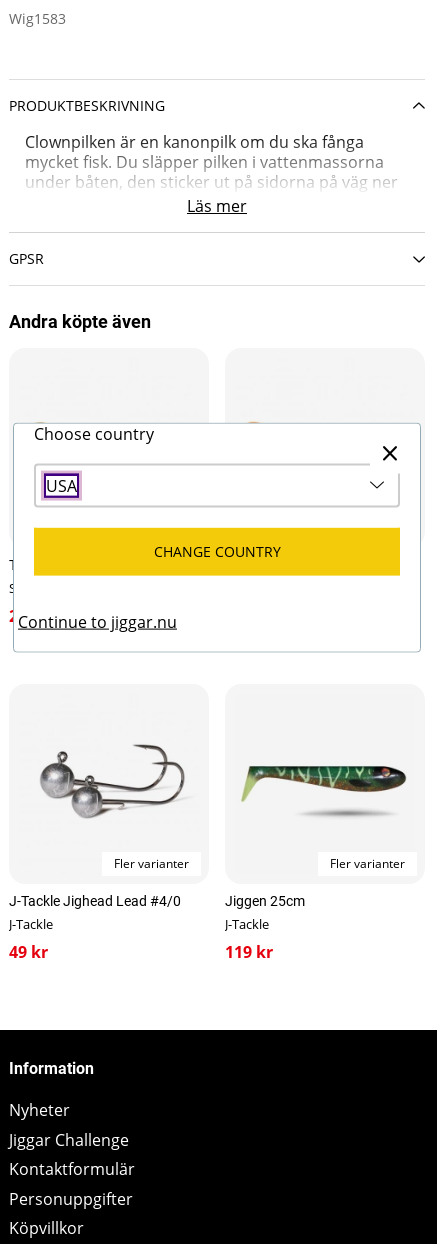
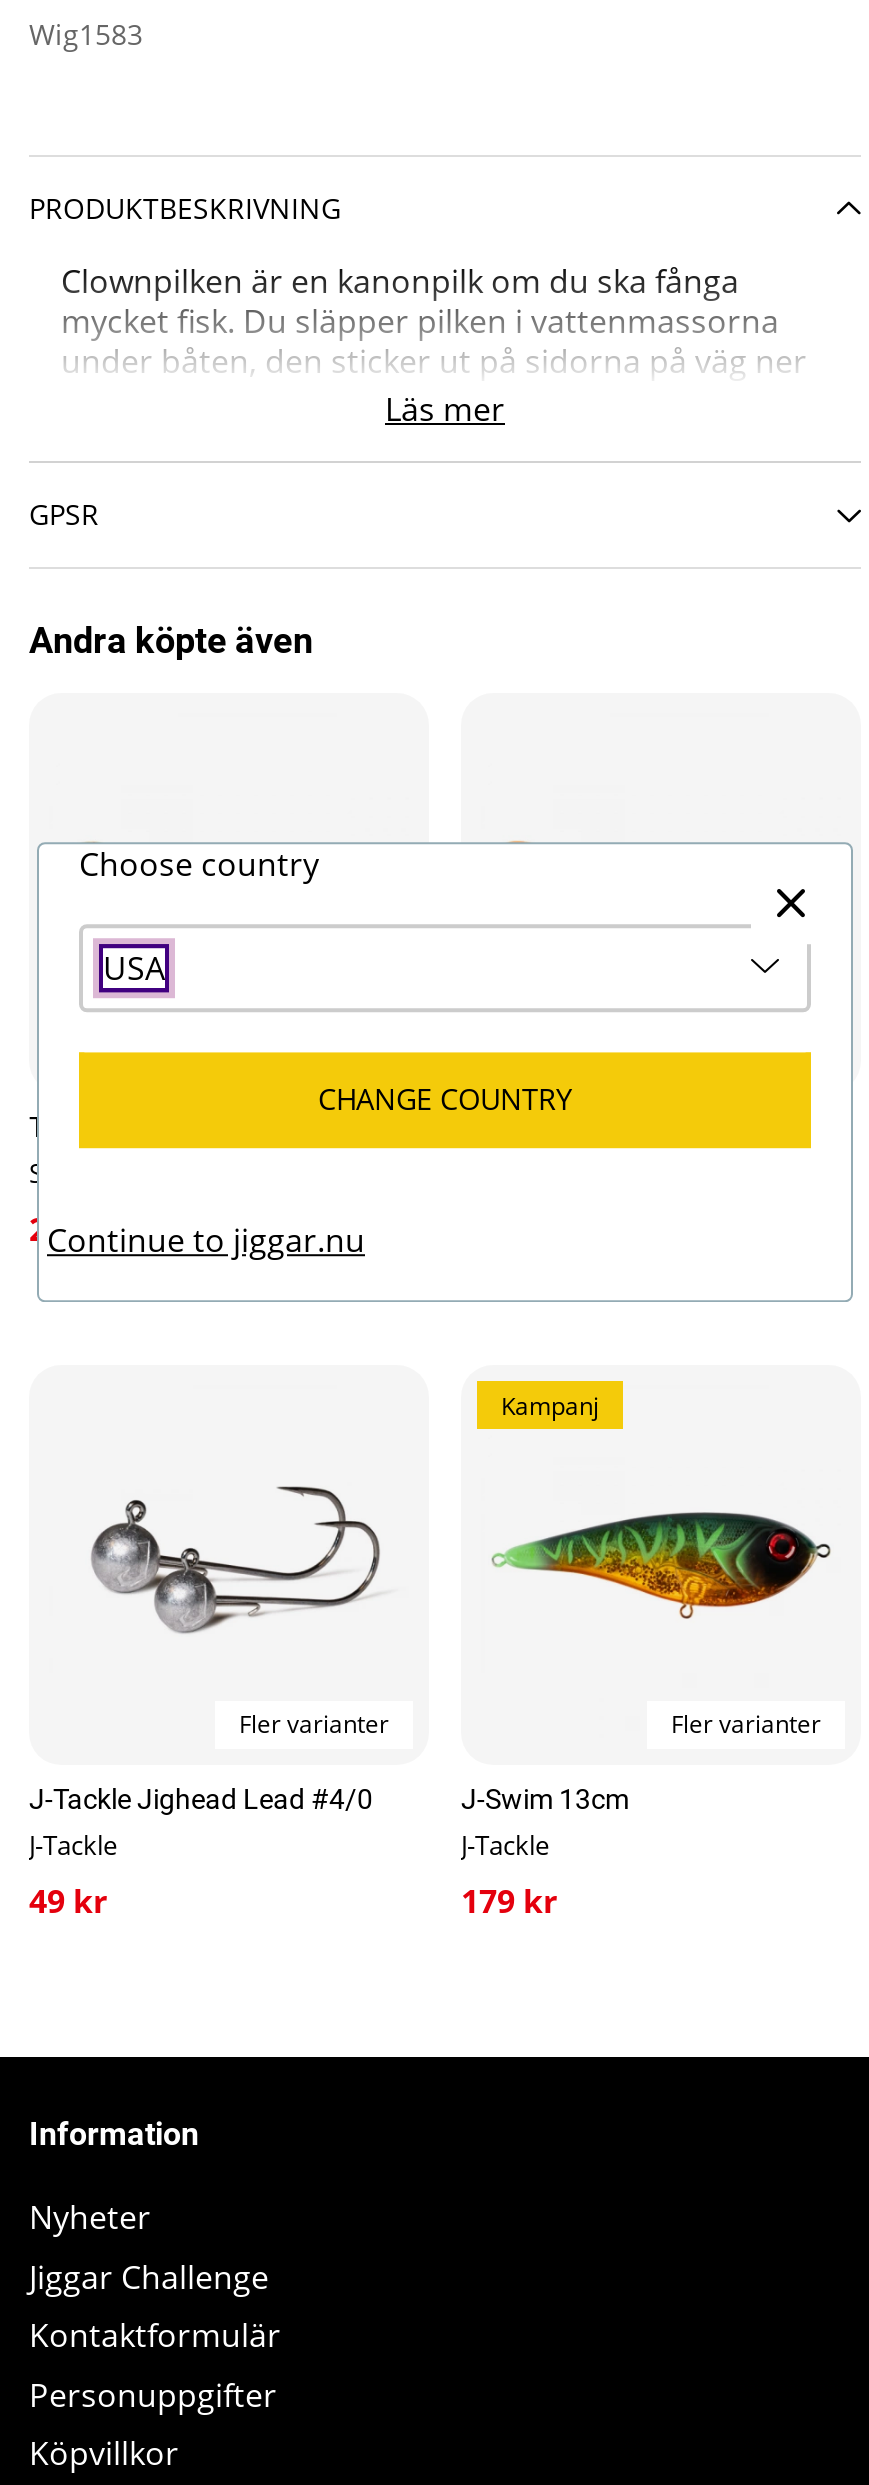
+ Kampanj

- [image]
+ [image]

- Jiggen 25cm
+ J-Swim 13cm

- 119 kr
+ 179 kr
